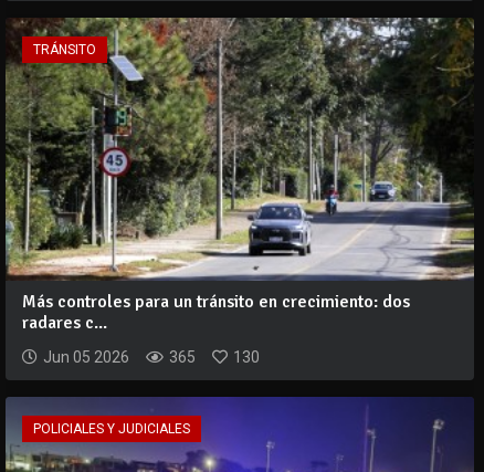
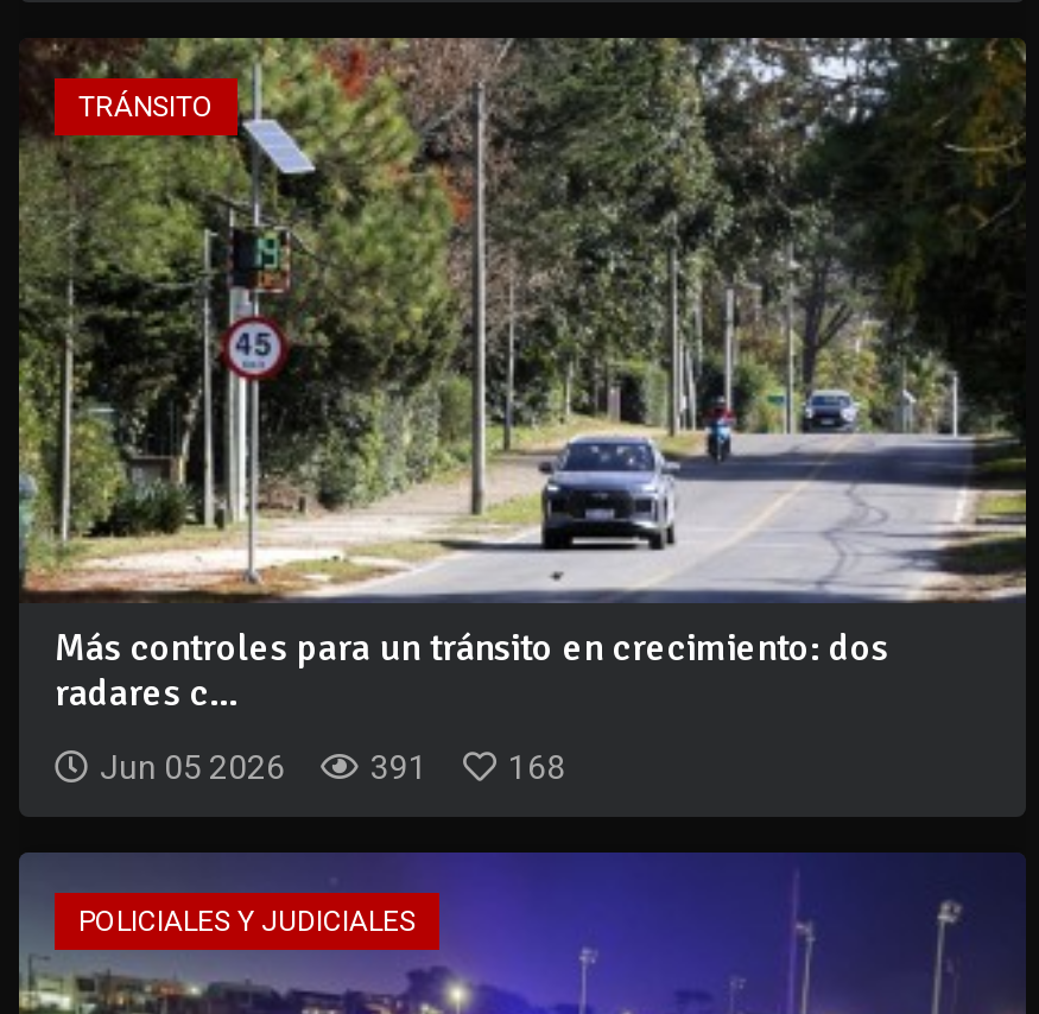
- 365
+ 391

- 130
+ 168
